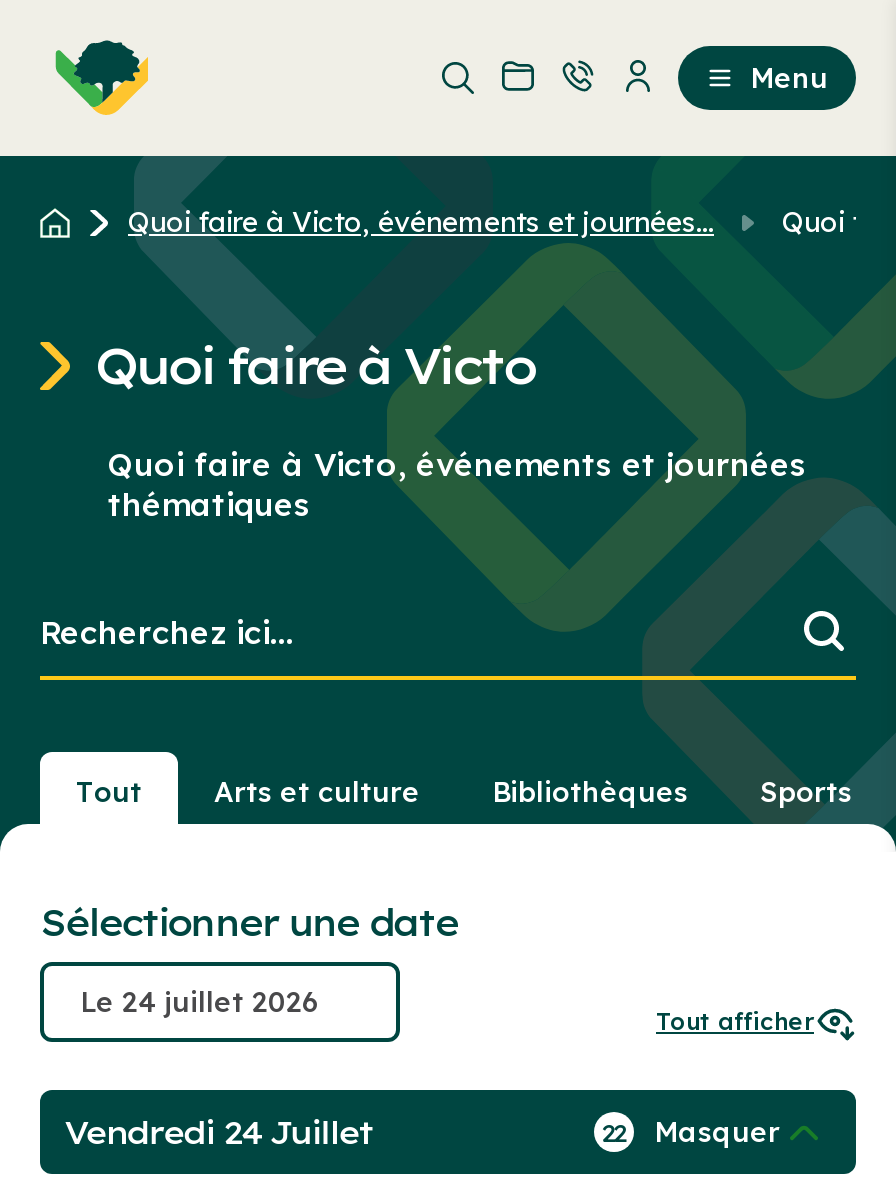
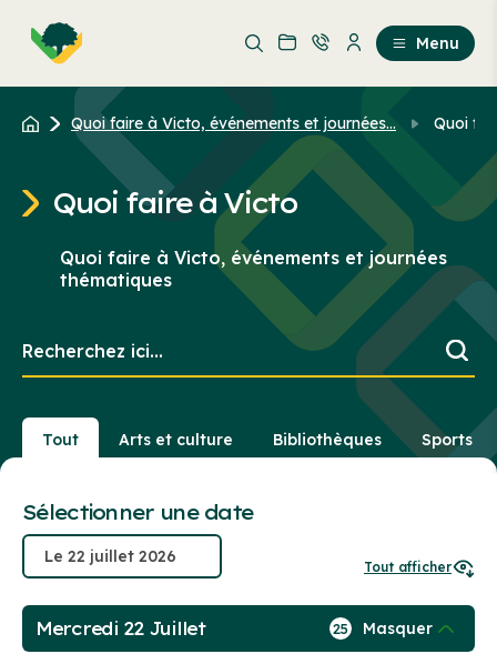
- Vendredi 24 Juillet
+ Mercredi 22 Juillet

- 22 Masquer
+ 25 Masquer
